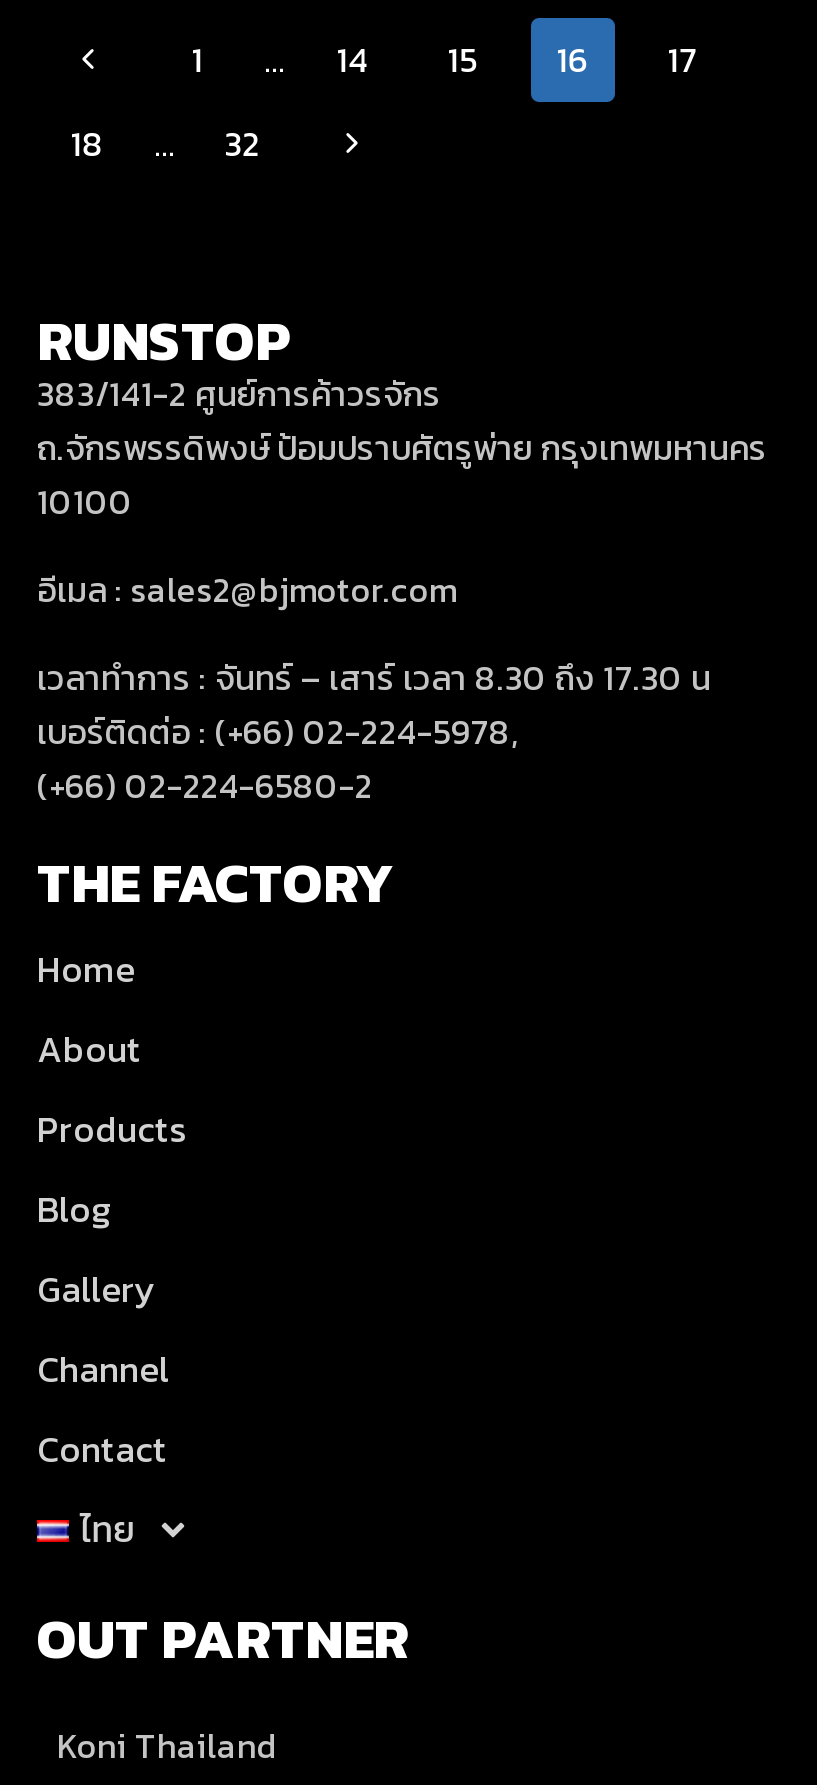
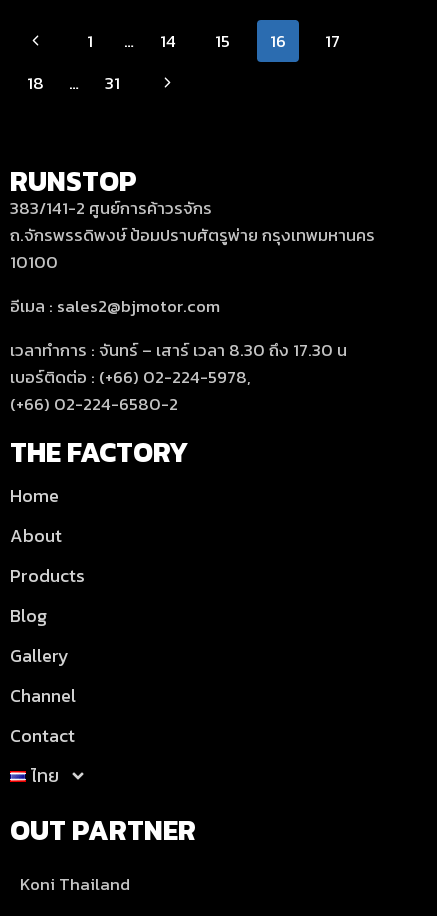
- 32
+ 31
